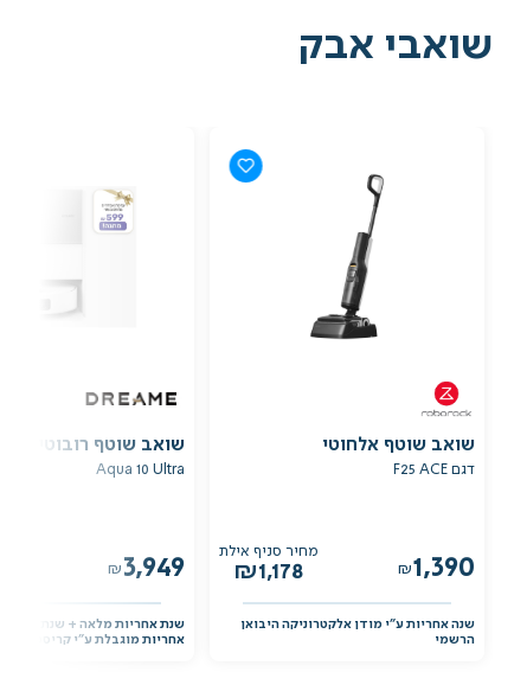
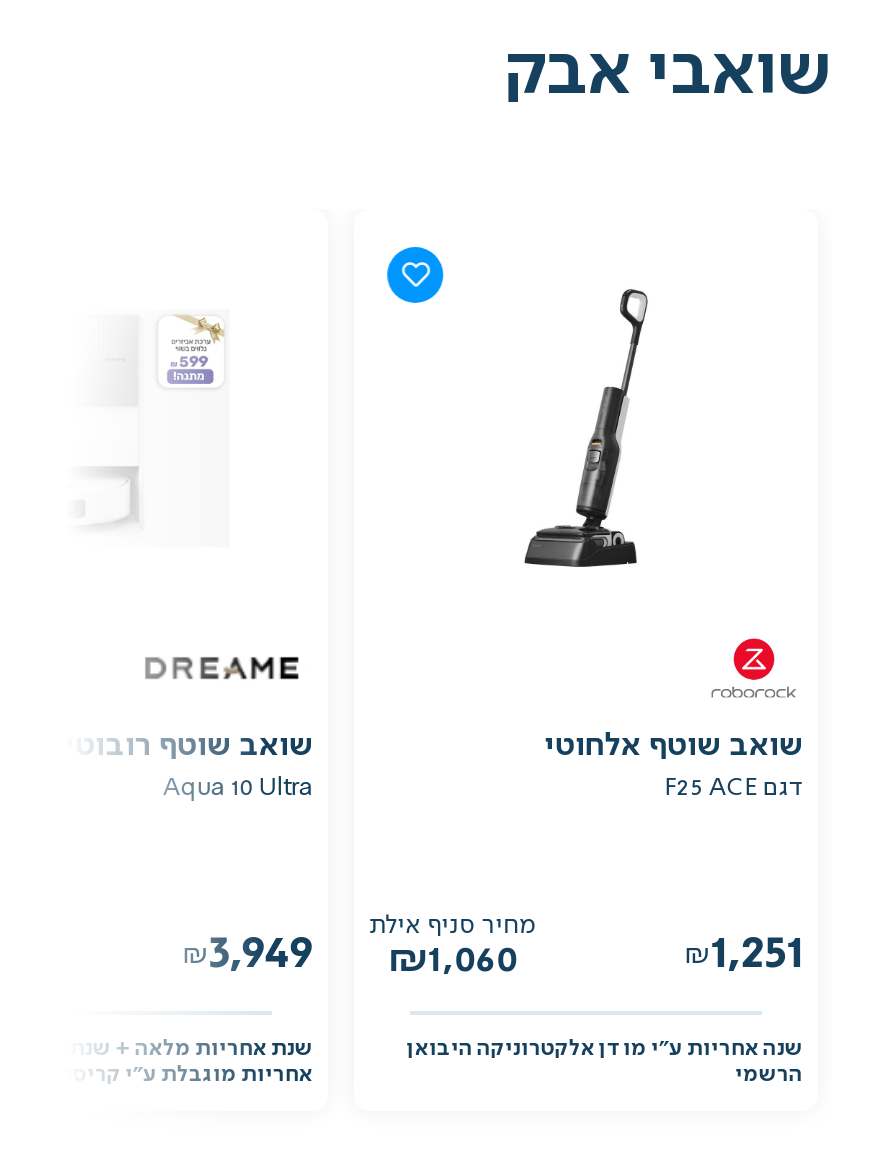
- 1,390
+ 1,251

- 1,178
+ 1,060
